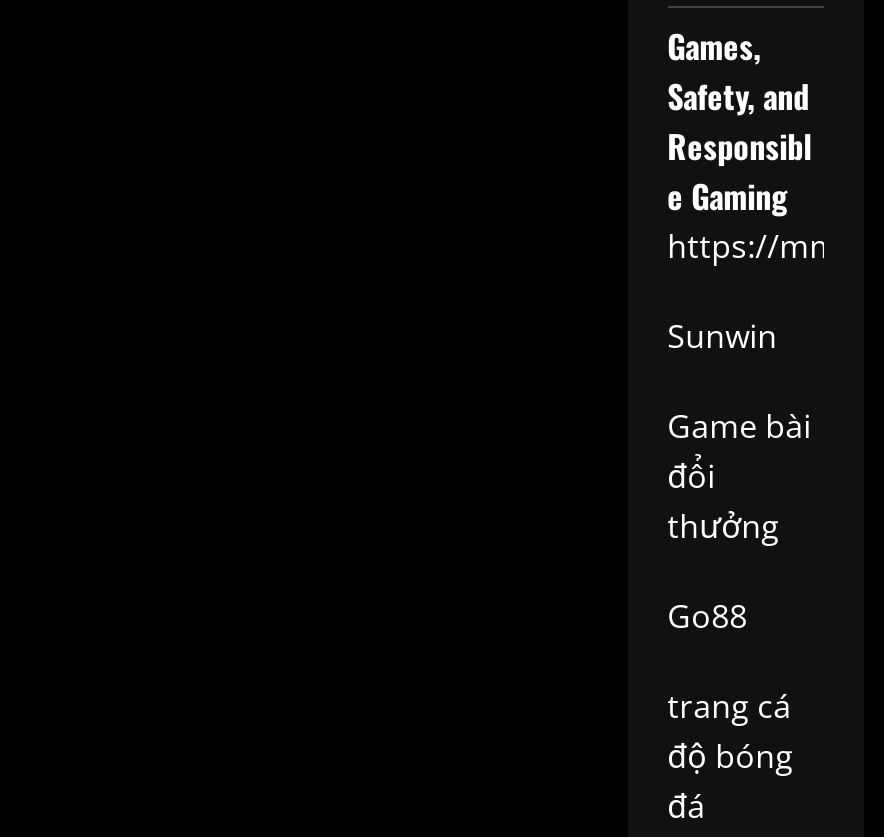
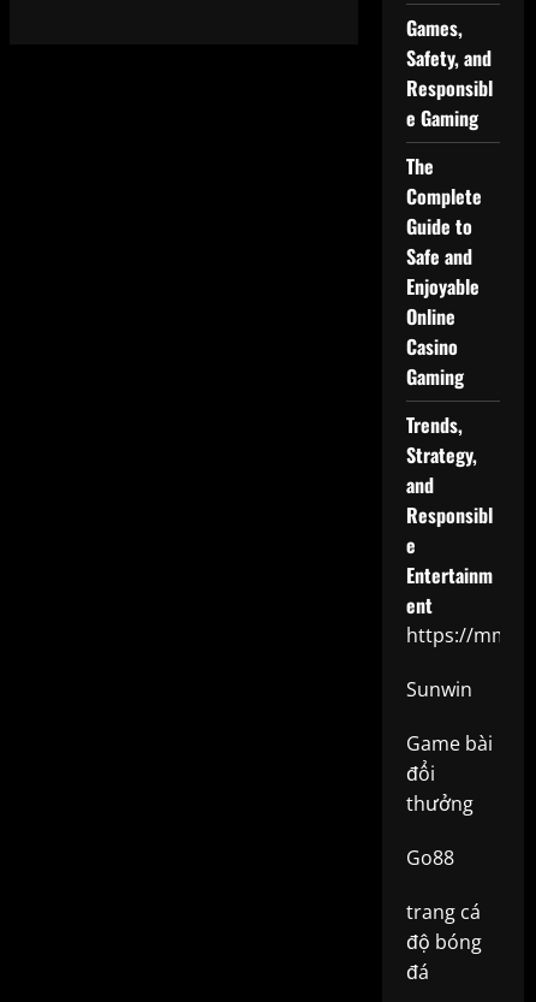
+ The
+ Complete
+ Guide to
+ Safe and
+ Enjoyable
+ Online
+ Casino
+ Gaming
+ Trends,
+ Strategy,
+ and
+ Responsibl
+ e
+ Entertainm
+ ent
